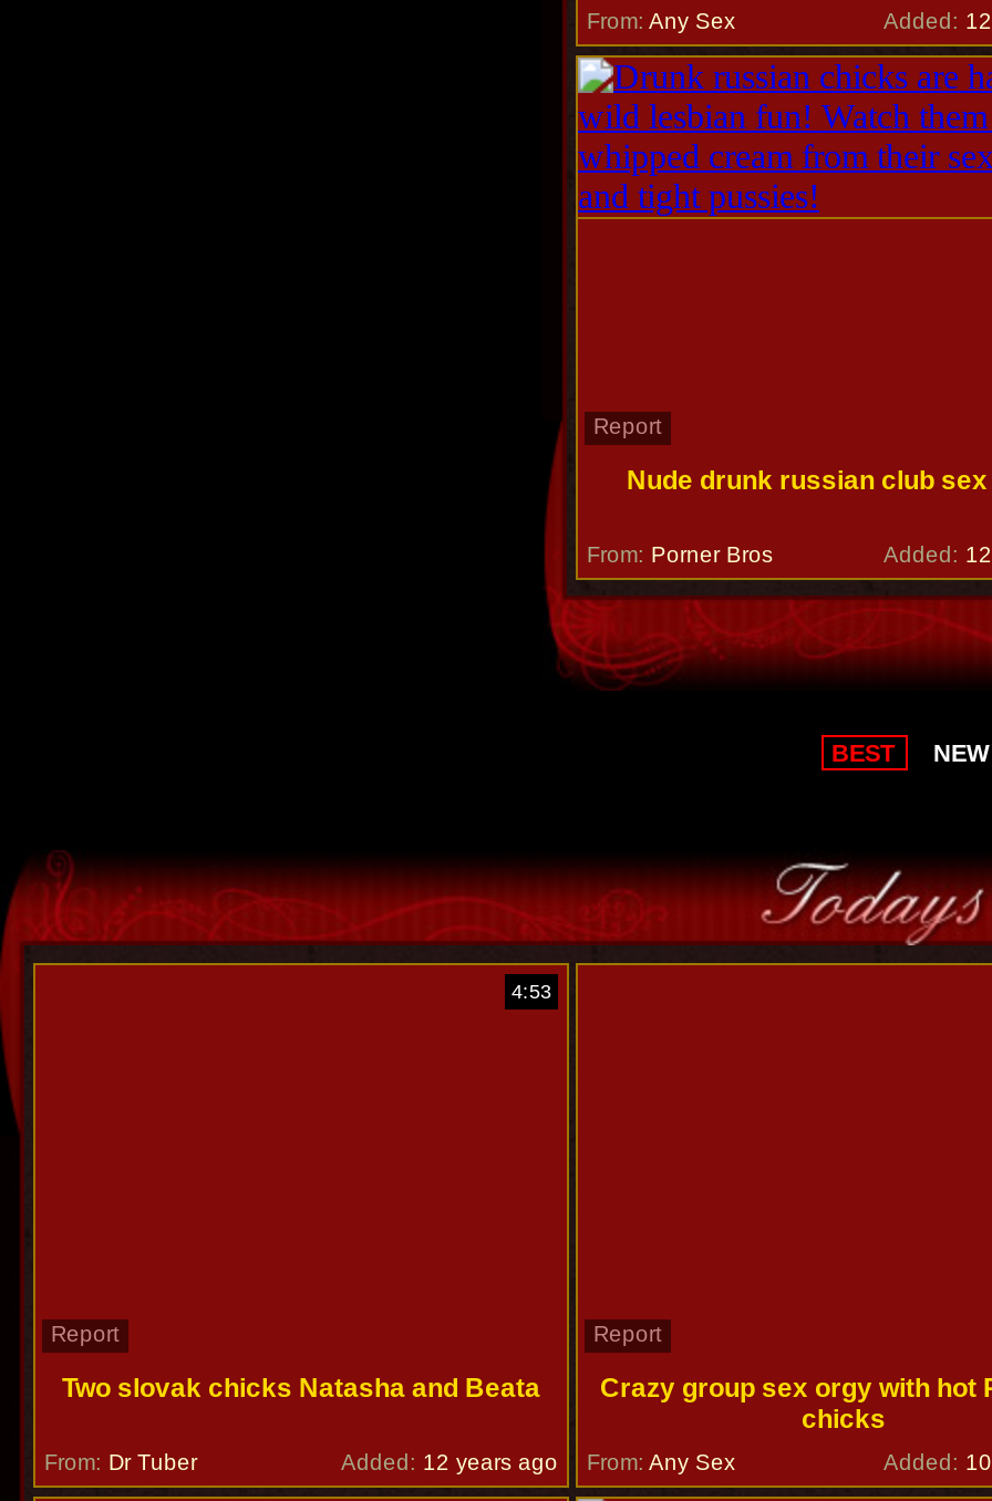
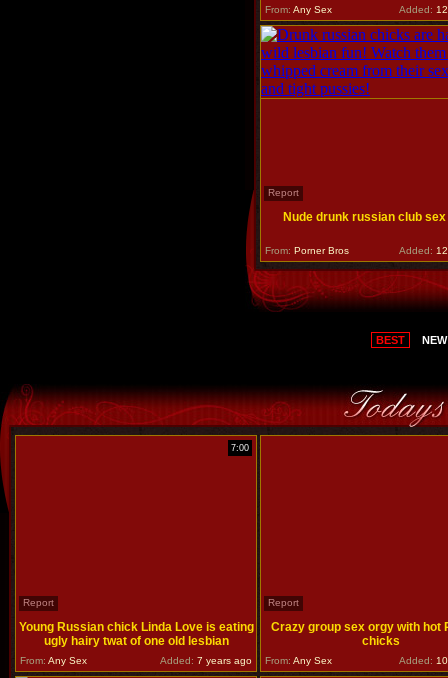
- 4:53
+ 7:00

- Two slovak chicks Natasha and Beata
+ Young Russian chick Linda Love is eating
+ ugly hairy twat of one old lesbian

- Added: 12 years ago
- From: Dr Tuber
+ Added: 7 years ago
+ From: Any Sex
